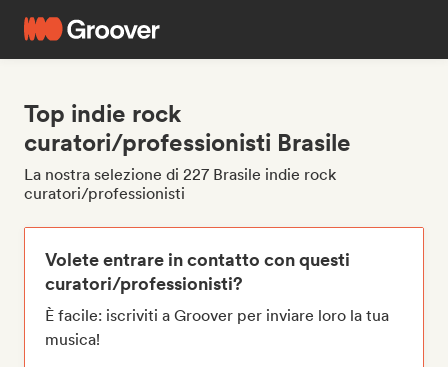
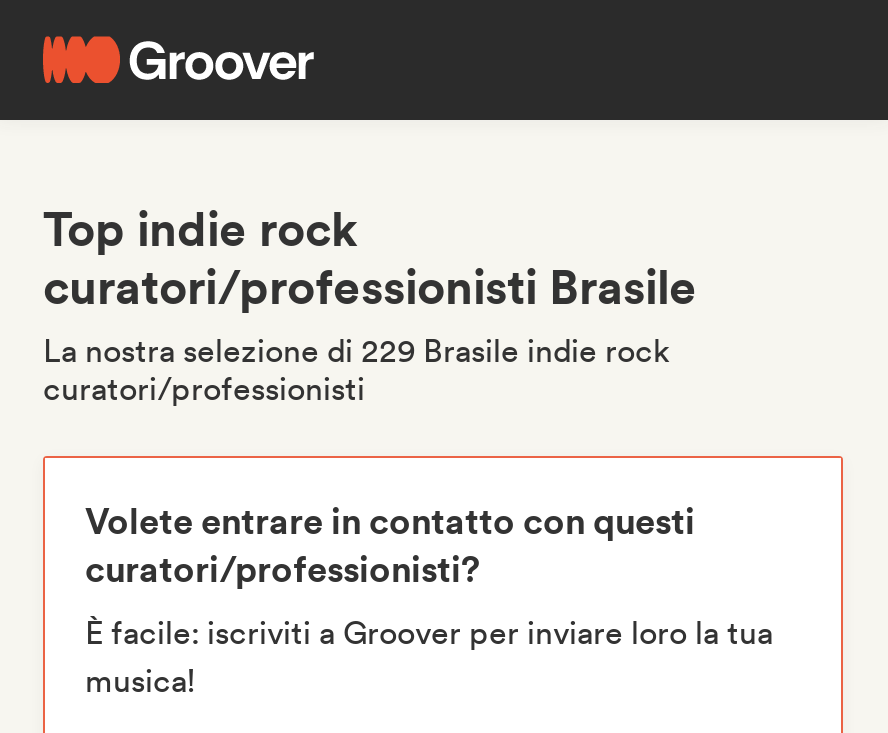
- La nostra selezione di 227 Brasile indie rock
+ La nostra selezione di 229 Brasile indie rock
